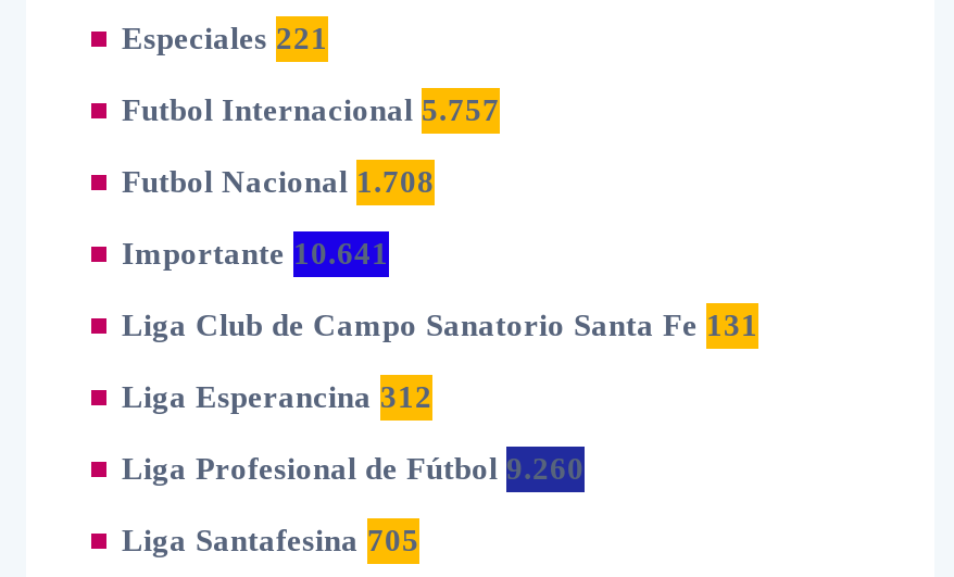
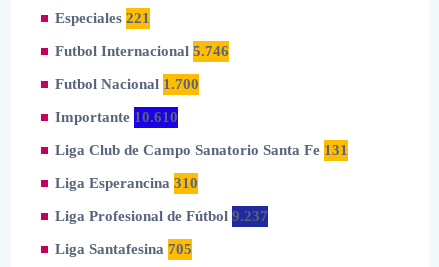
- Futbol Internacional 5.757
+ Futbol Internacional 5.746

- Futbol Nacional 1.708
+ Futbol Nacional 1.700

- Importante 10.641
+ Importante 10.610

- Liga Esperancina 312
+ Liga Esperancina 310

- Liga Profesional de Fútbol 9.260
+ Liga Profesional de Fútbol 9.237
